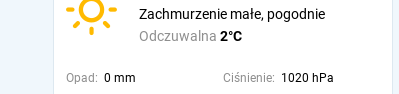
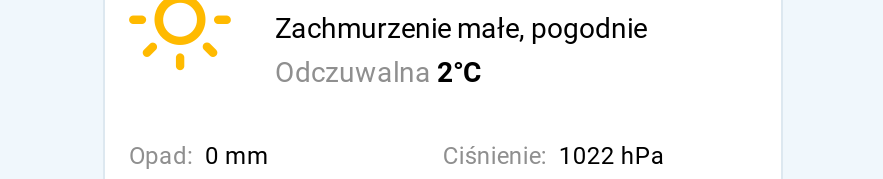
- Ciśnienie: 1020 hPa
+ Ciśnienie: 1022 hPa
